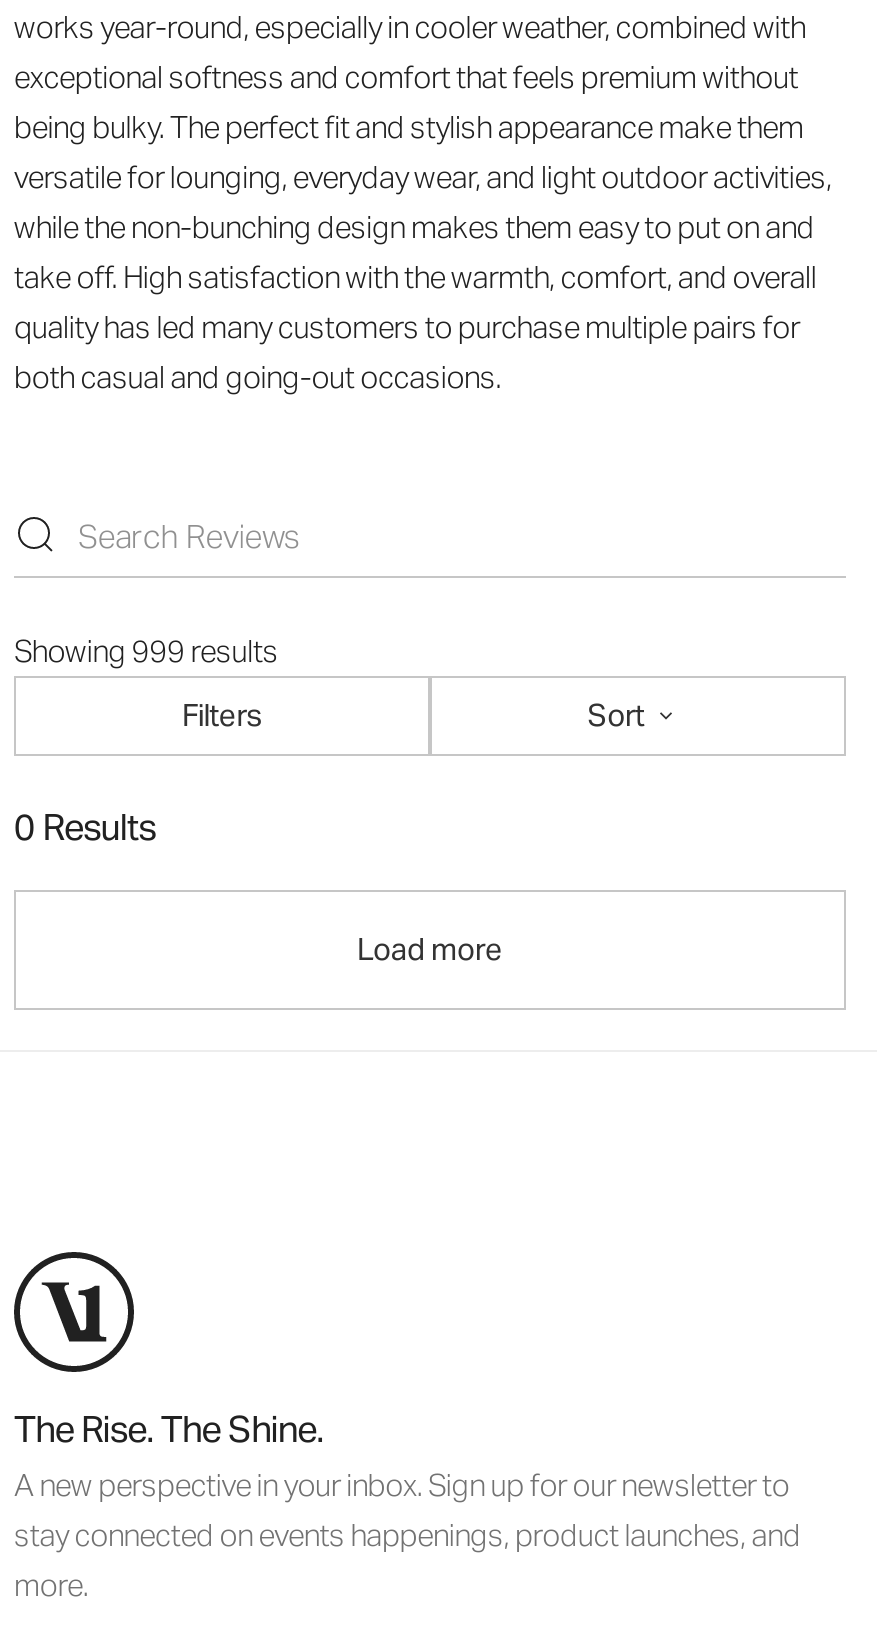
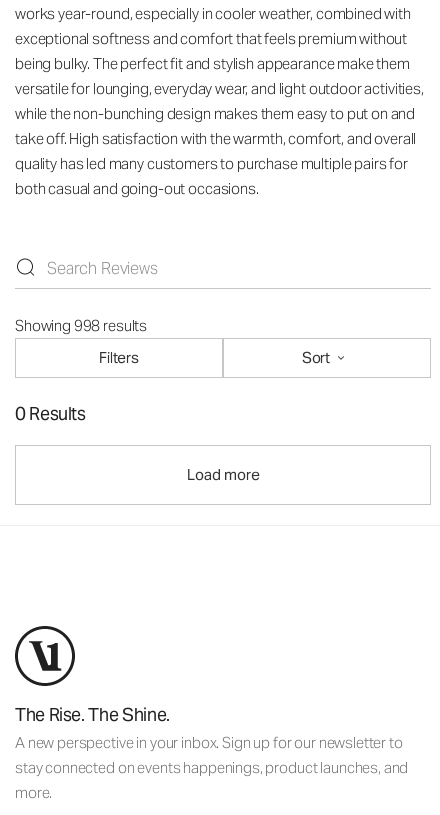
- Showing 999 results
+ Showing 998 results
